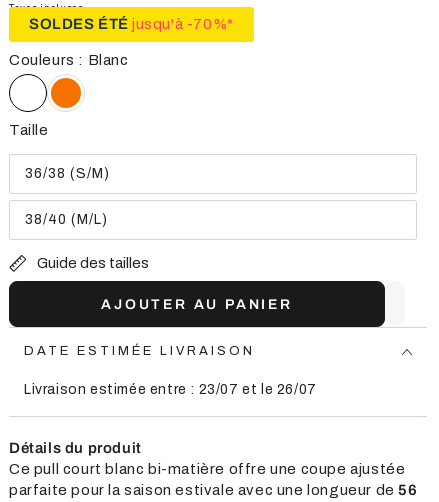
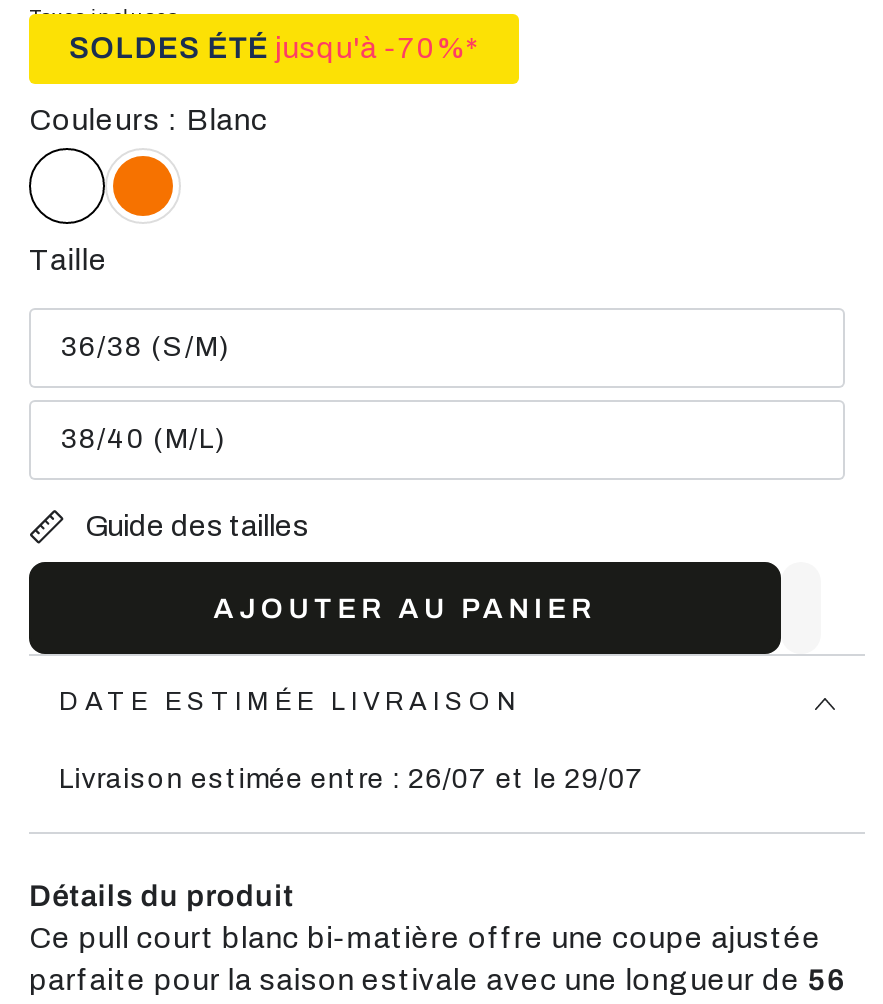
- Livraison estimée entre : 23/07 et le 26/07
+ Livraison estimée entre : 26/07 et le 29/07
